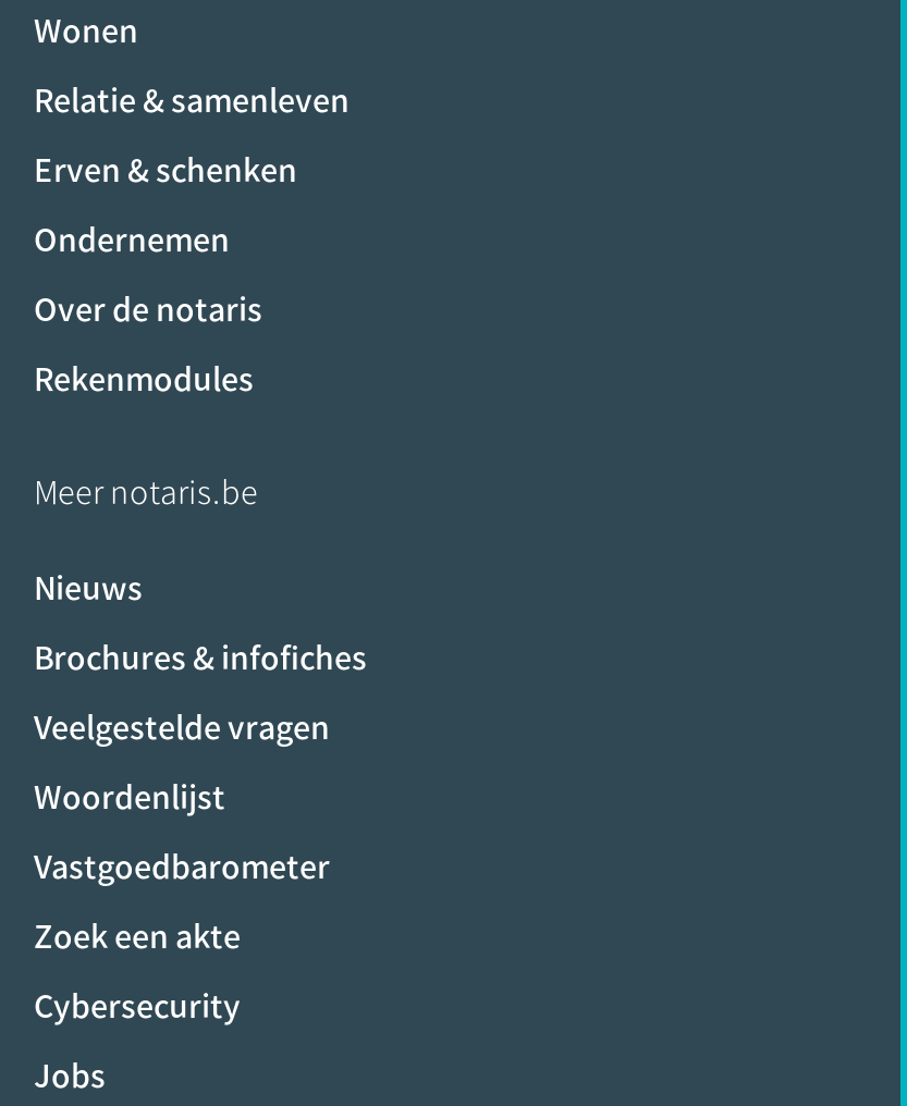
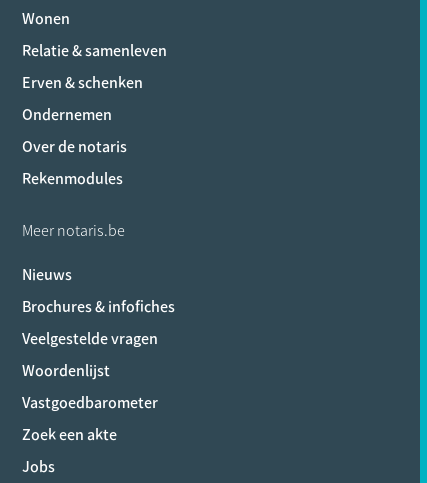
- Cybersecurity
